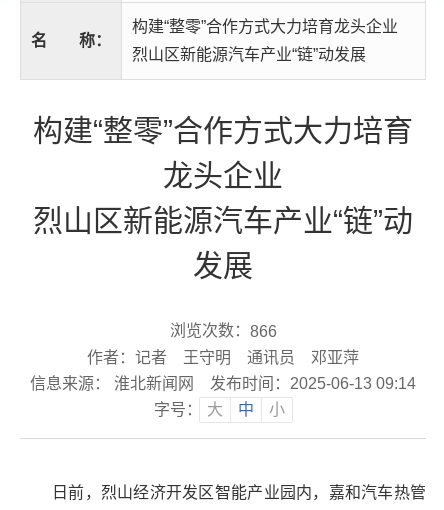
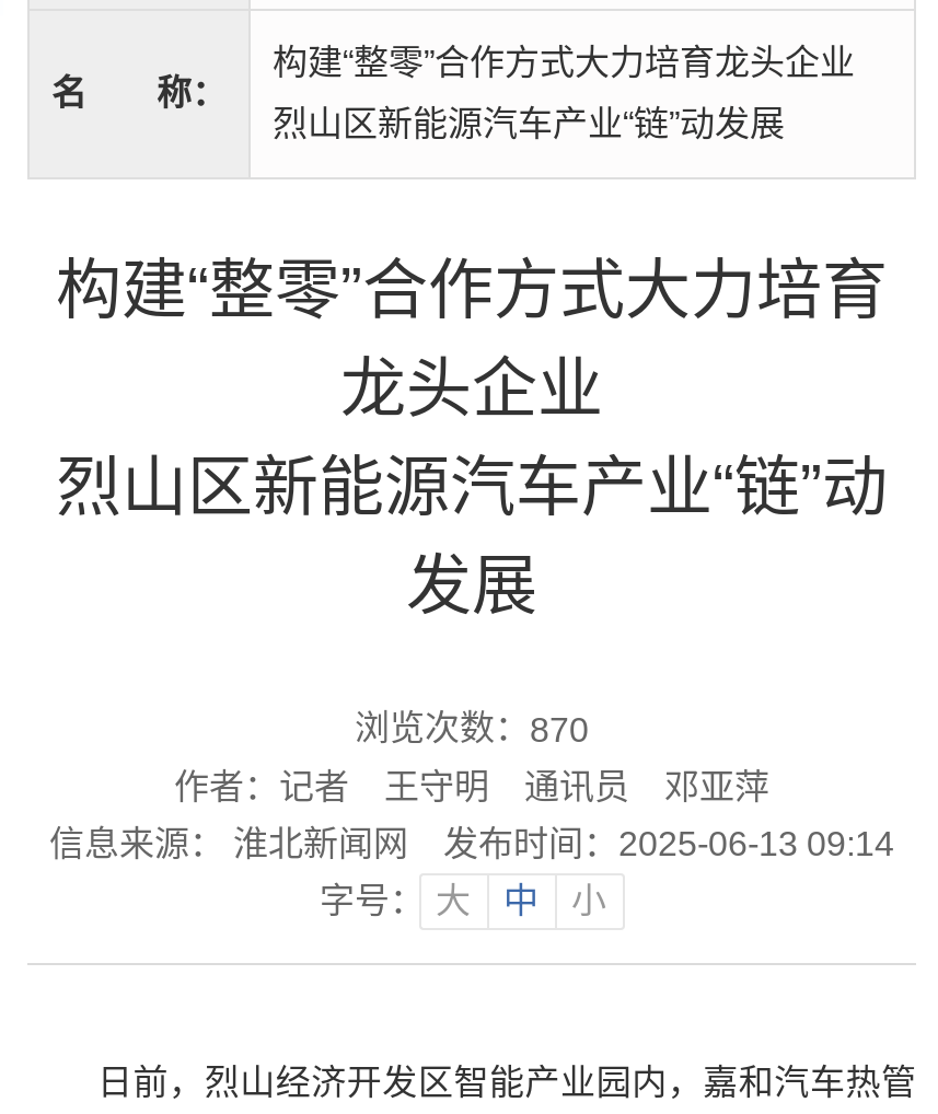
- 浏览次数：866
+ 浏览次数：870
